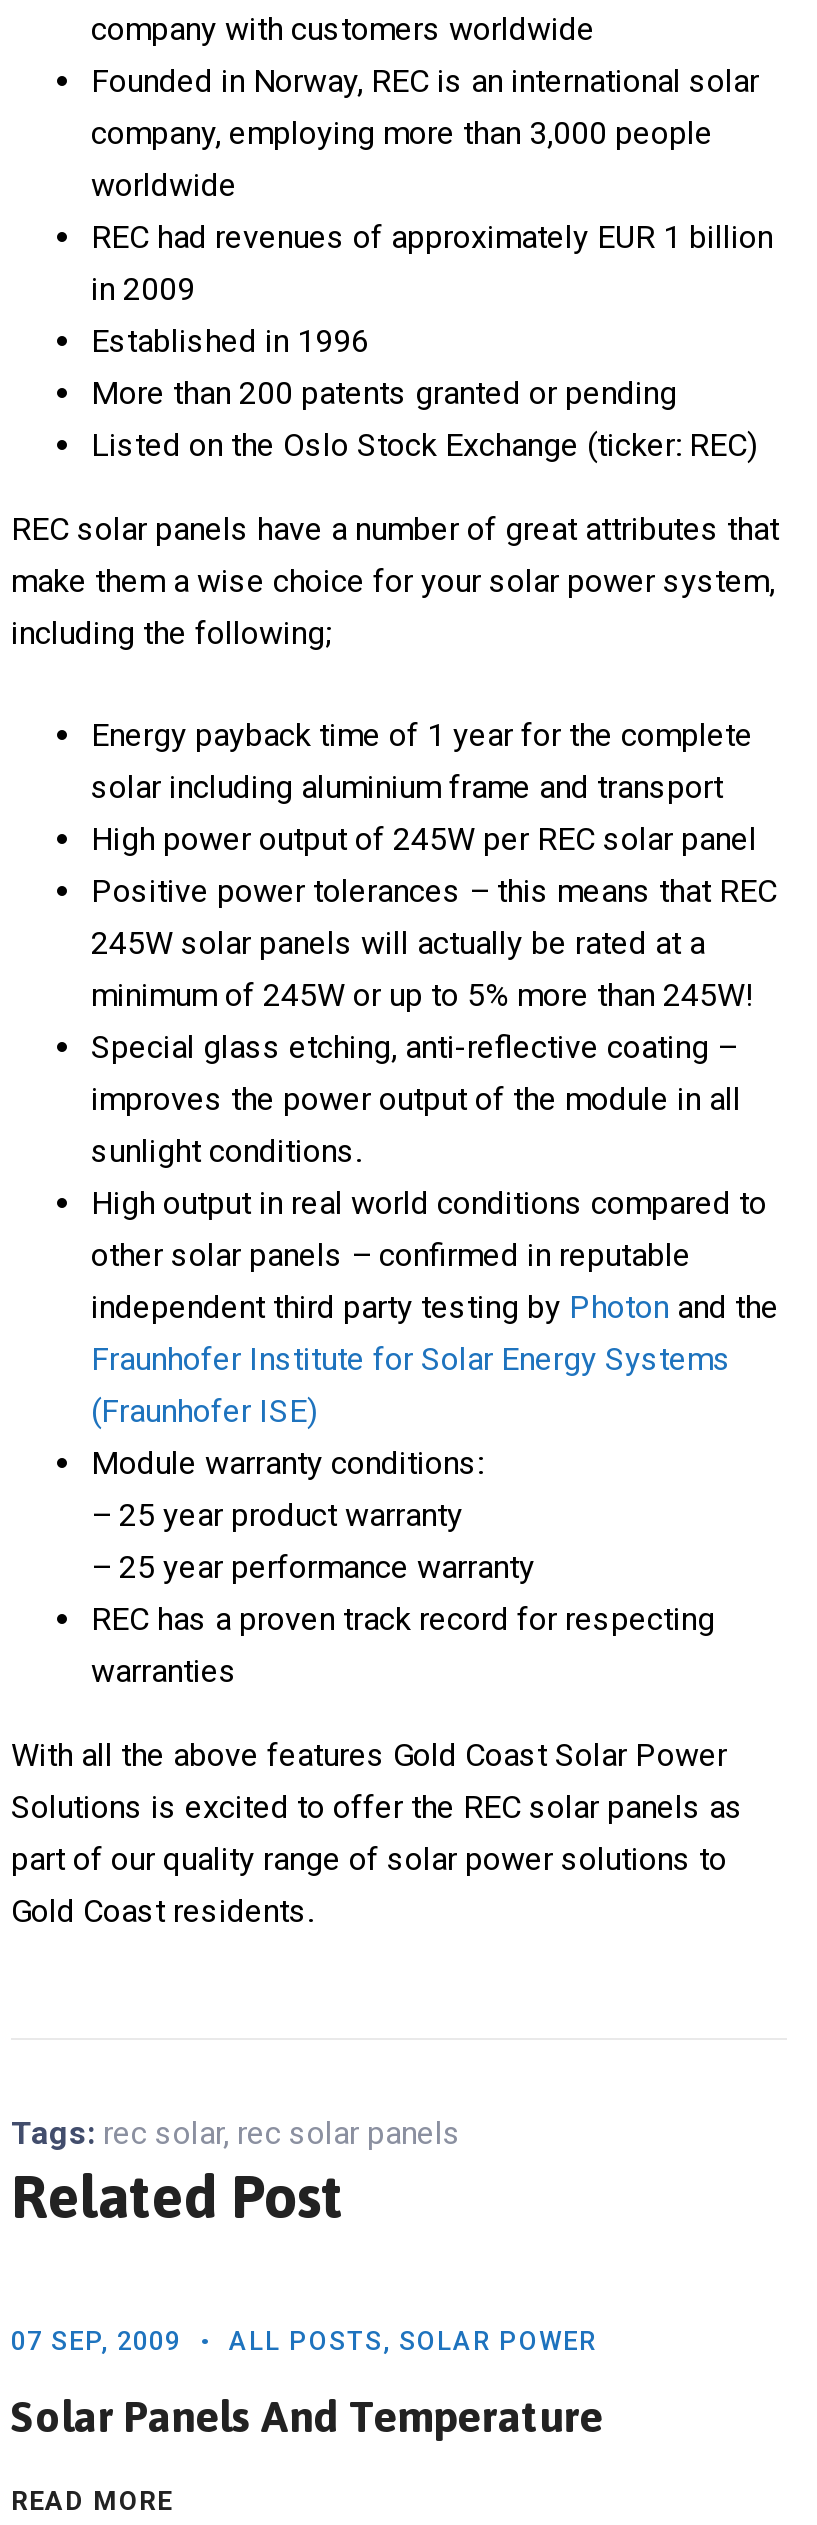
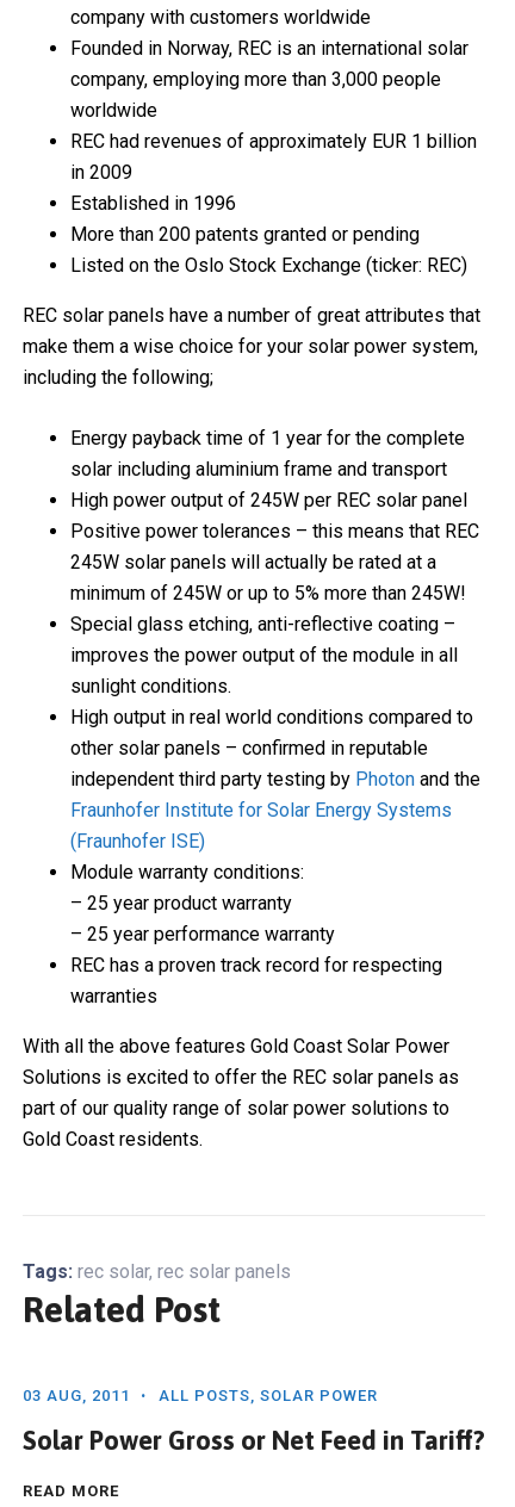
- 07 SEP, 2009 ALL POSTS, SOLAR POWER
+ 03 AUG, 2011 ALL POSTS, SOLAR POWER

- Solar Panels And Temperature
+ Solar Power Gross or Net Feed in Tariff?
